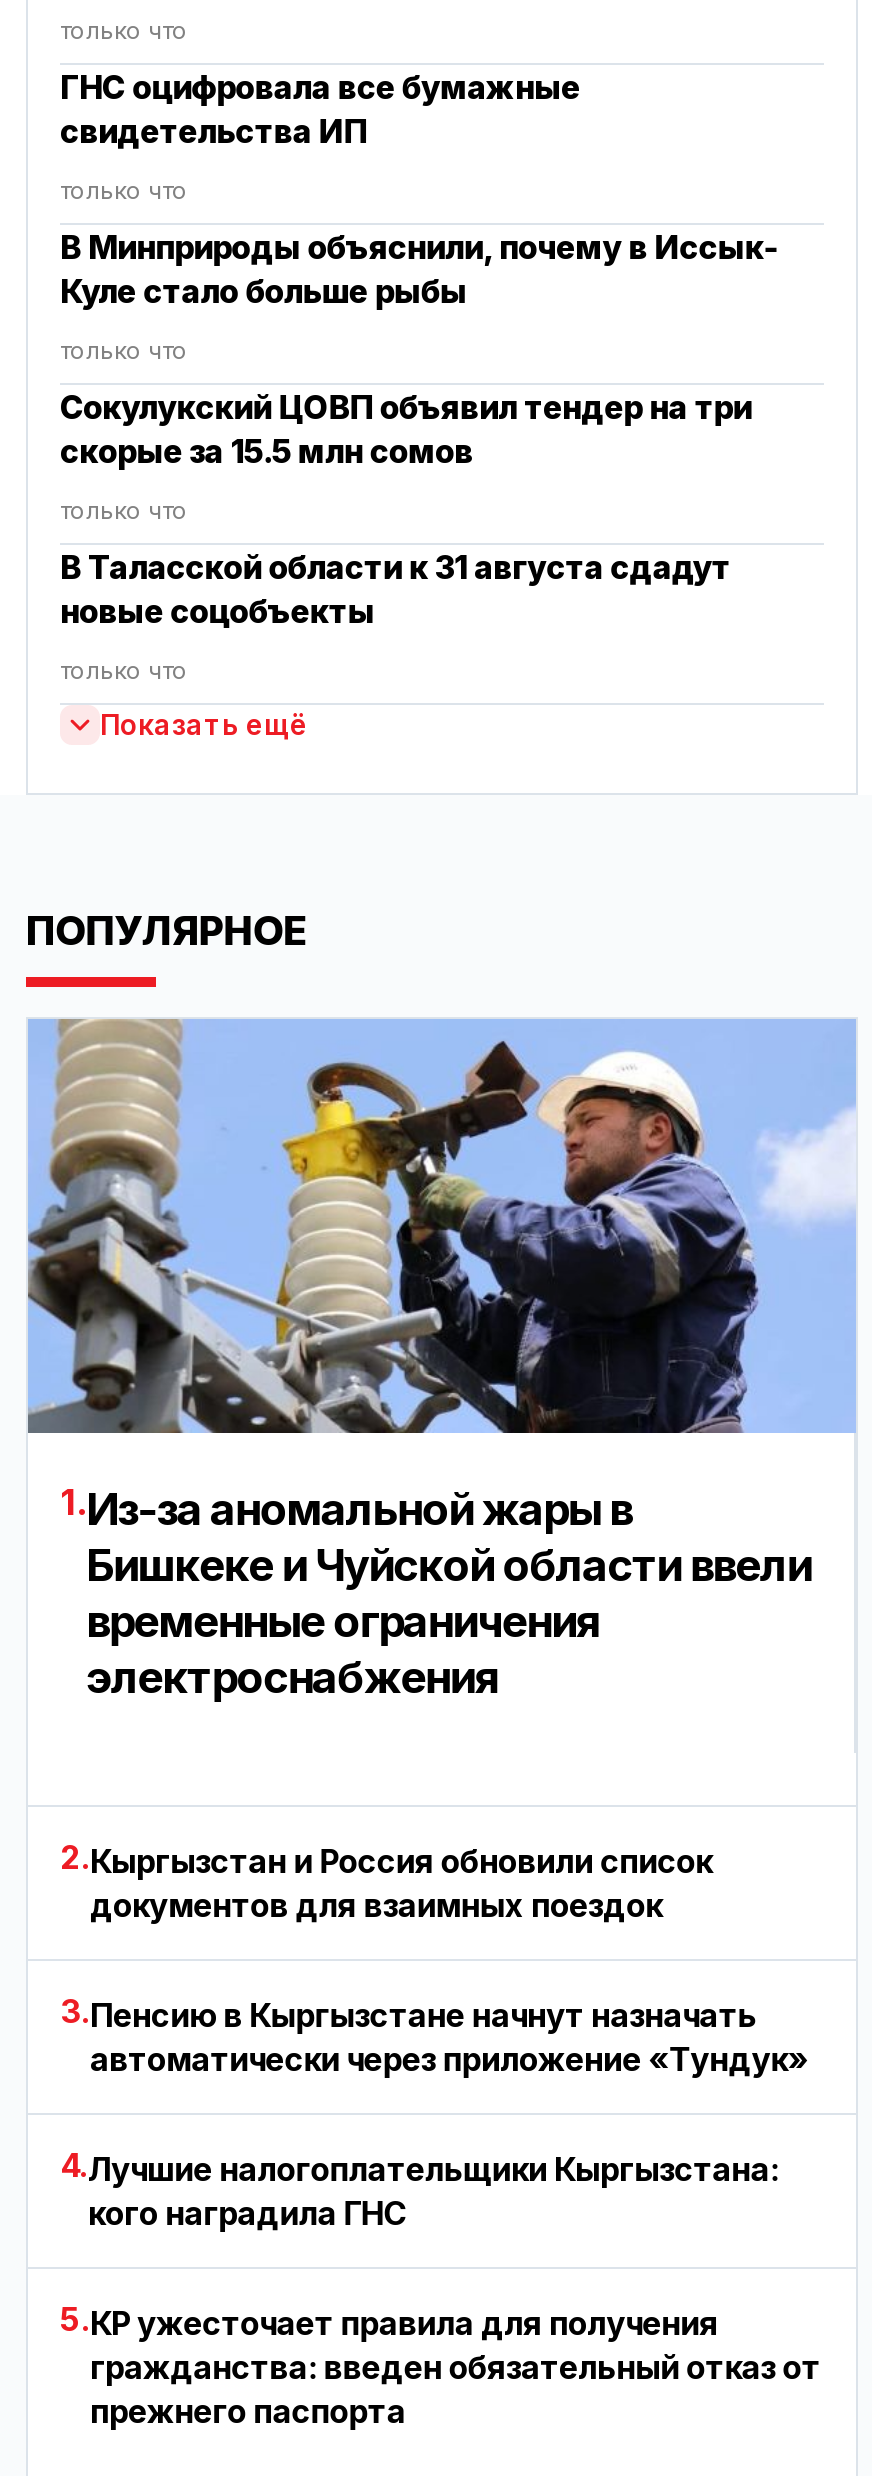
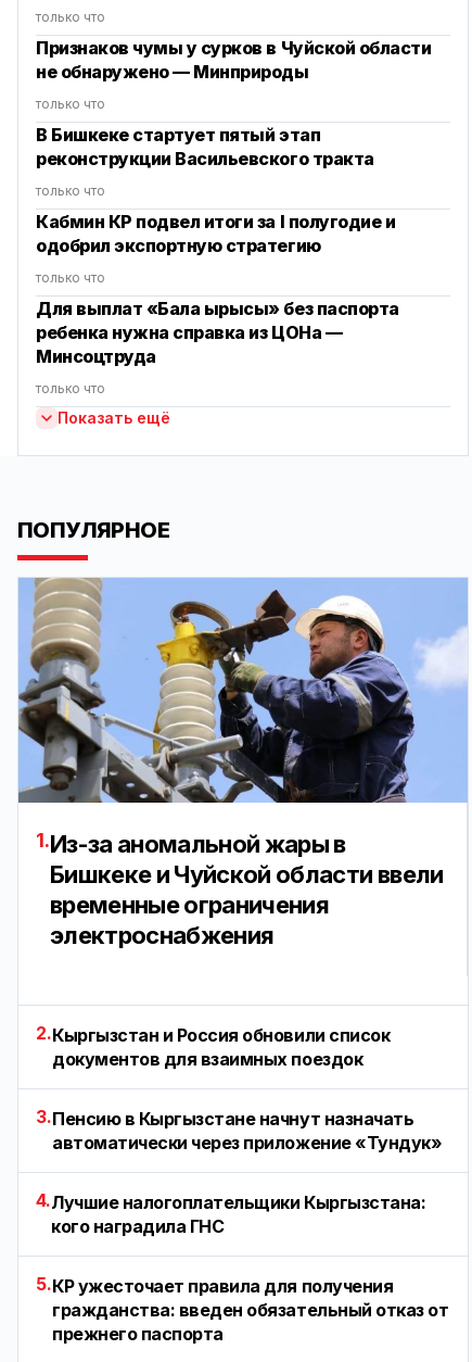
- ГНС оцифровала все бумажные
- свидетельства ИП
+ Признаков чумы у сурков в Чуйской области
+ не обнаружено — Минприроды

- В Минприроды объяснили, почему в Иссык-
- Куле стало больше рыбы
+ В Бишкеке стартует пятый этап
+ реконструкции Васильевского тракта

- Сокулукский ЦОВП объявил тендер на три
- скорые за 15.5 млн сомов
+ Кабмин КР подвел итоги за I полугодие и
+ одобрил экспортную стратегию

- В Таласской области к 31 августа сдадут
- новые соцобъекты
+ Для выплат «Бала ырысы» без паспорта
+ ребенка нужна справка из ЦОНа —
+ Минсоцтруда
